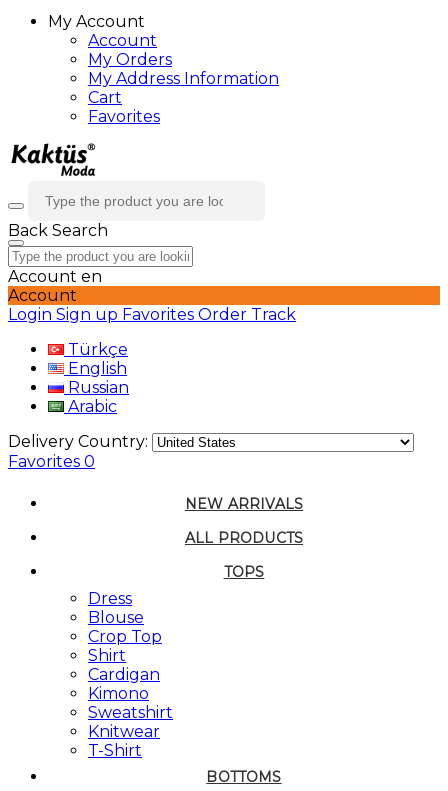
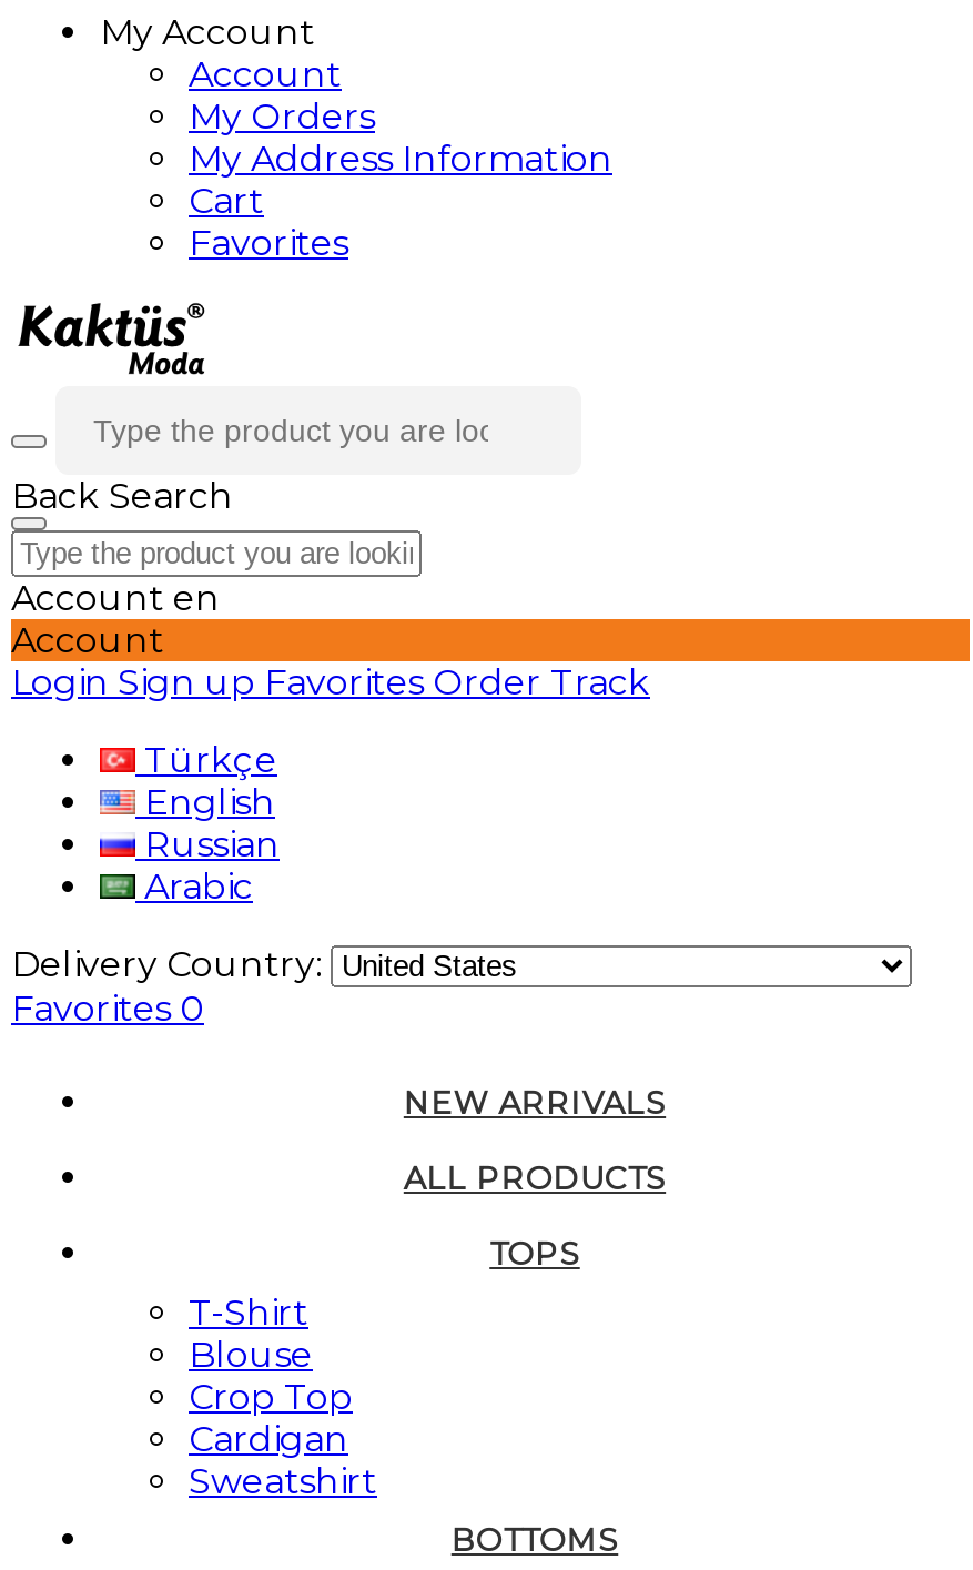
- Dress
+ T-Shirt

- Shirt

- Kimono

- Knitwear
- T-Shirt
